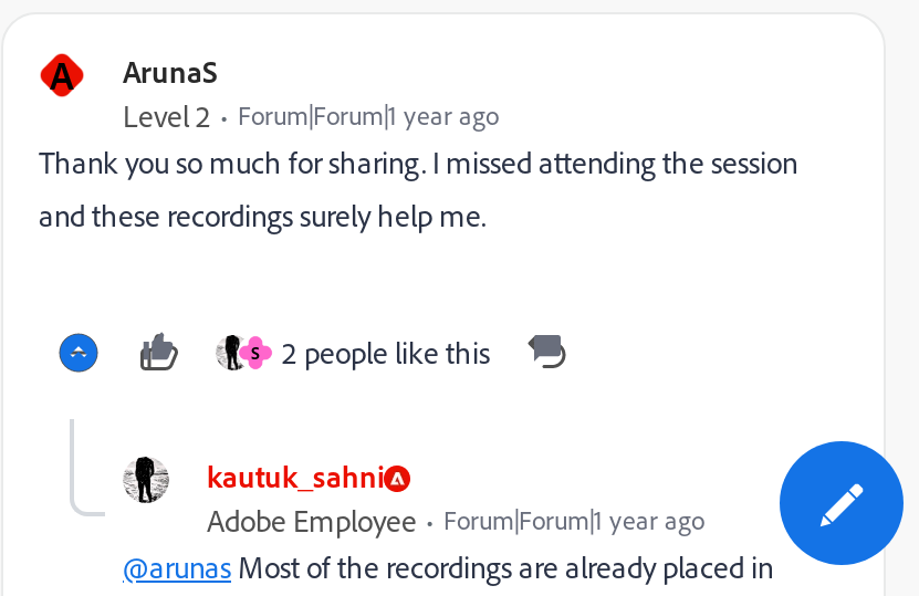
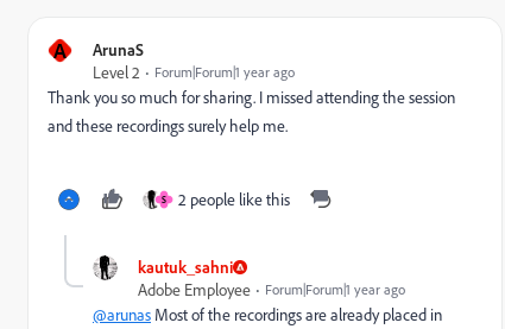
- [image]
